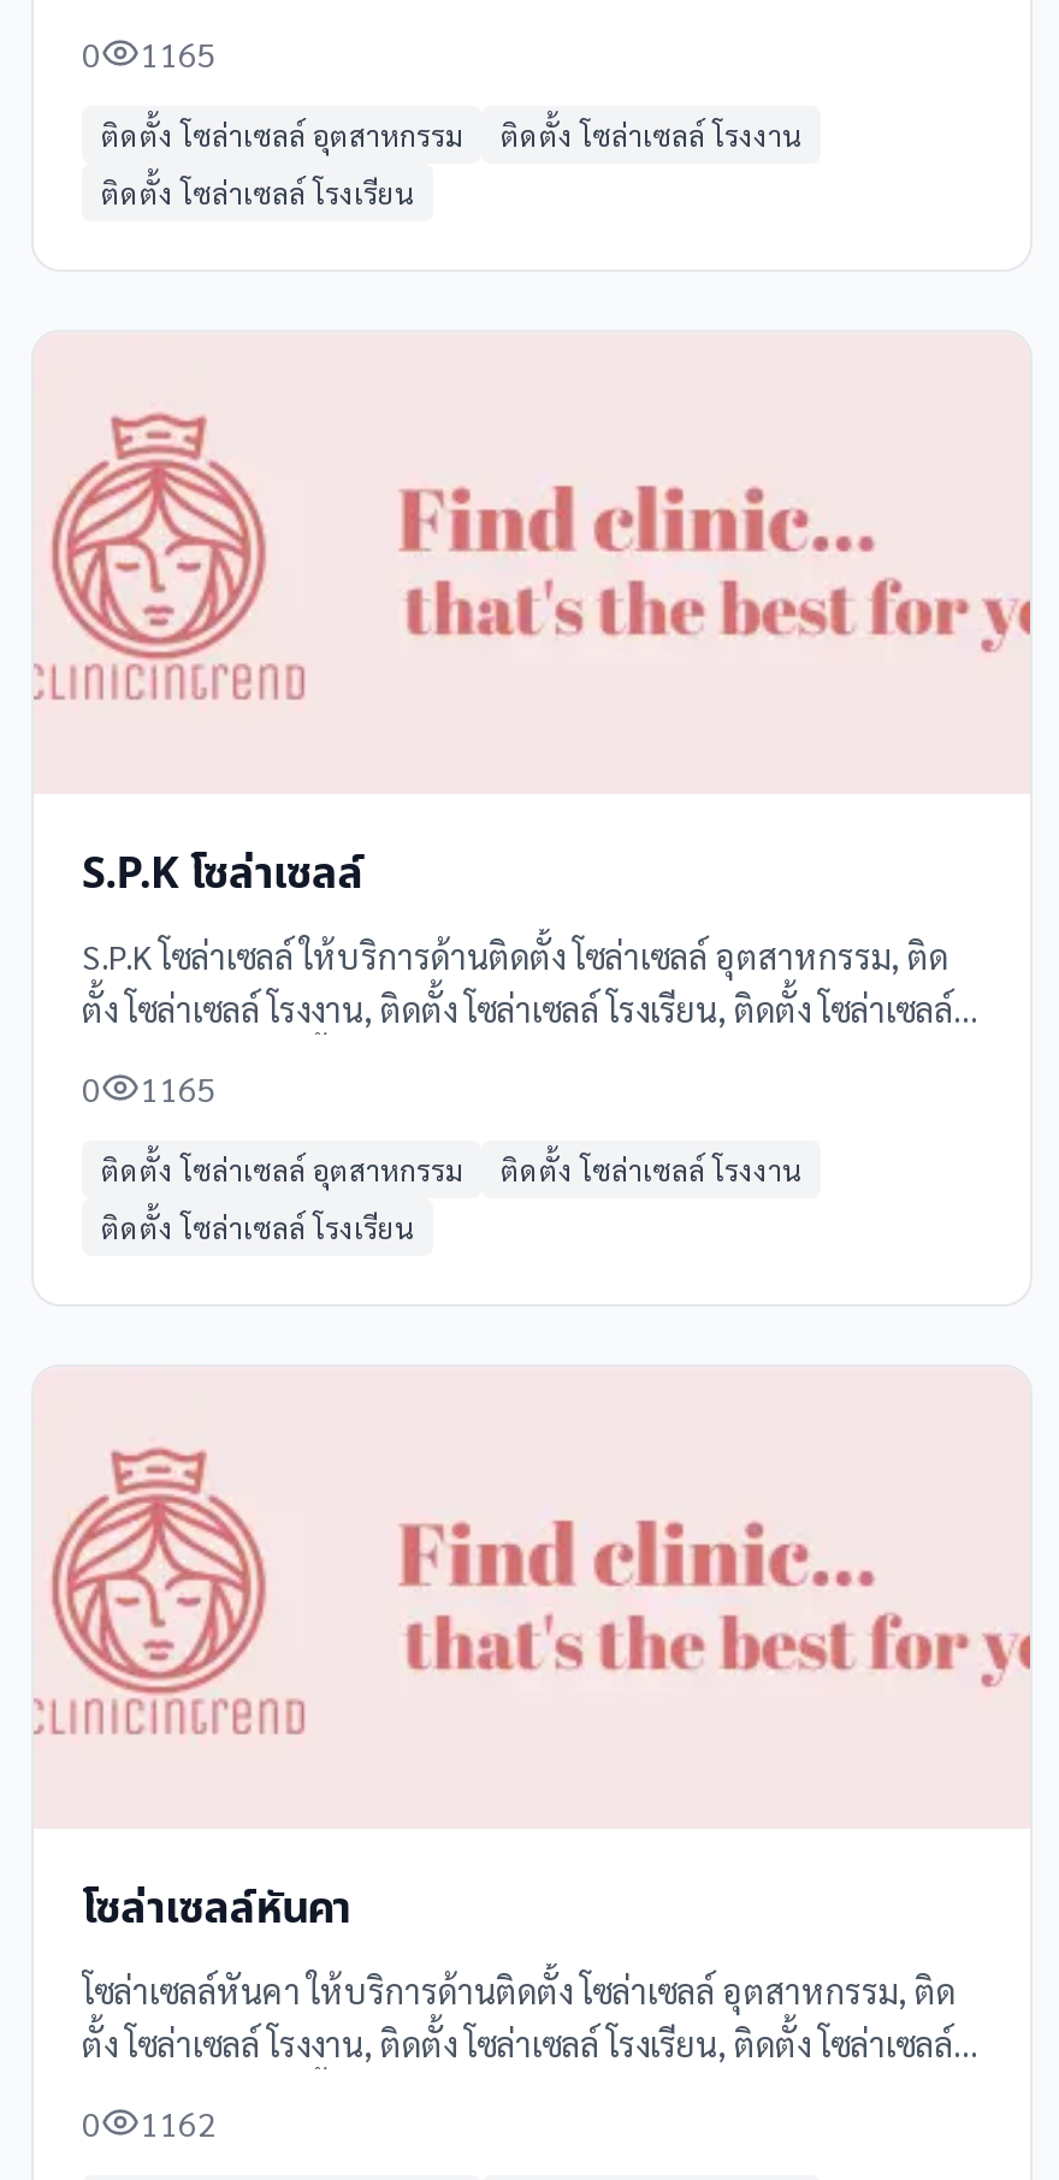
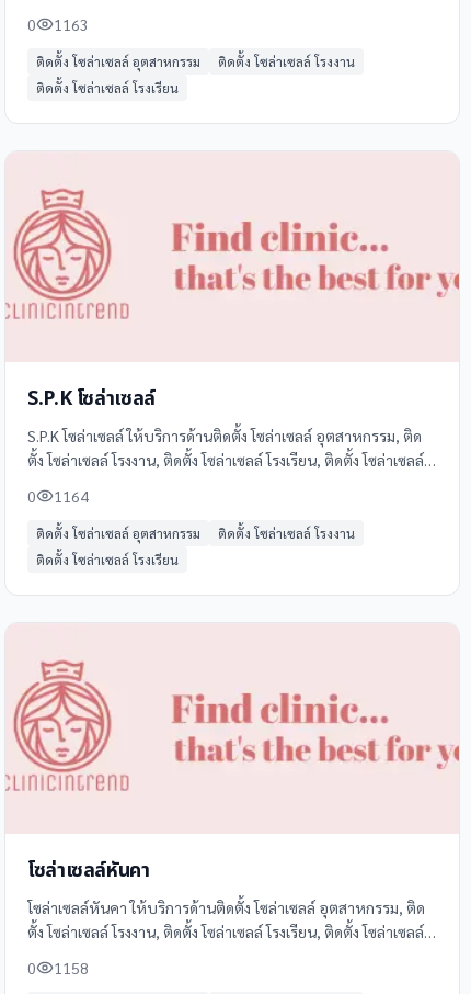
- 0 1165
+ 0 1163

- 0 1165
+ 0 1164

- 0 1162
+ 0 1158
